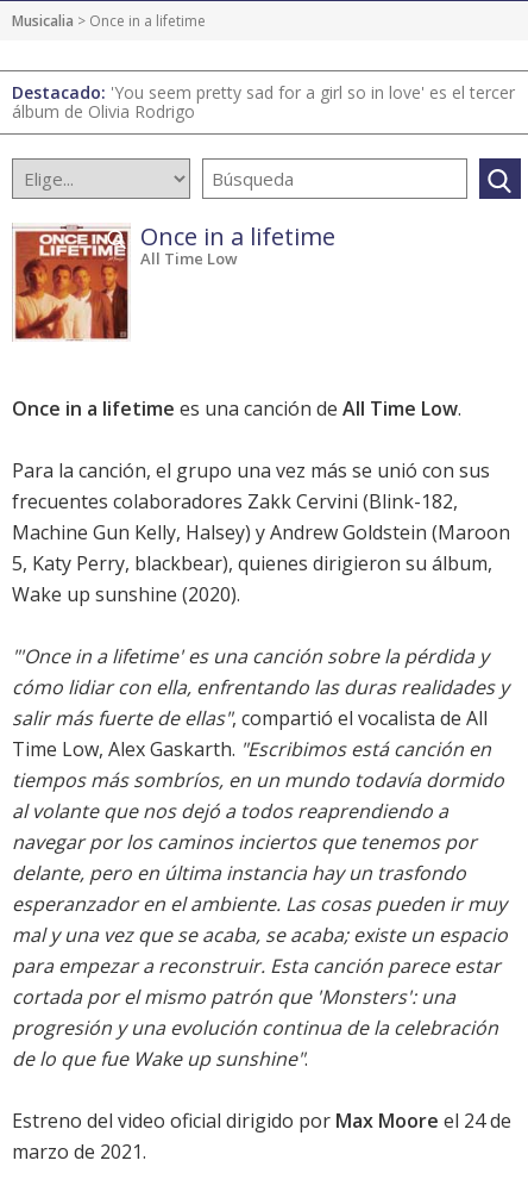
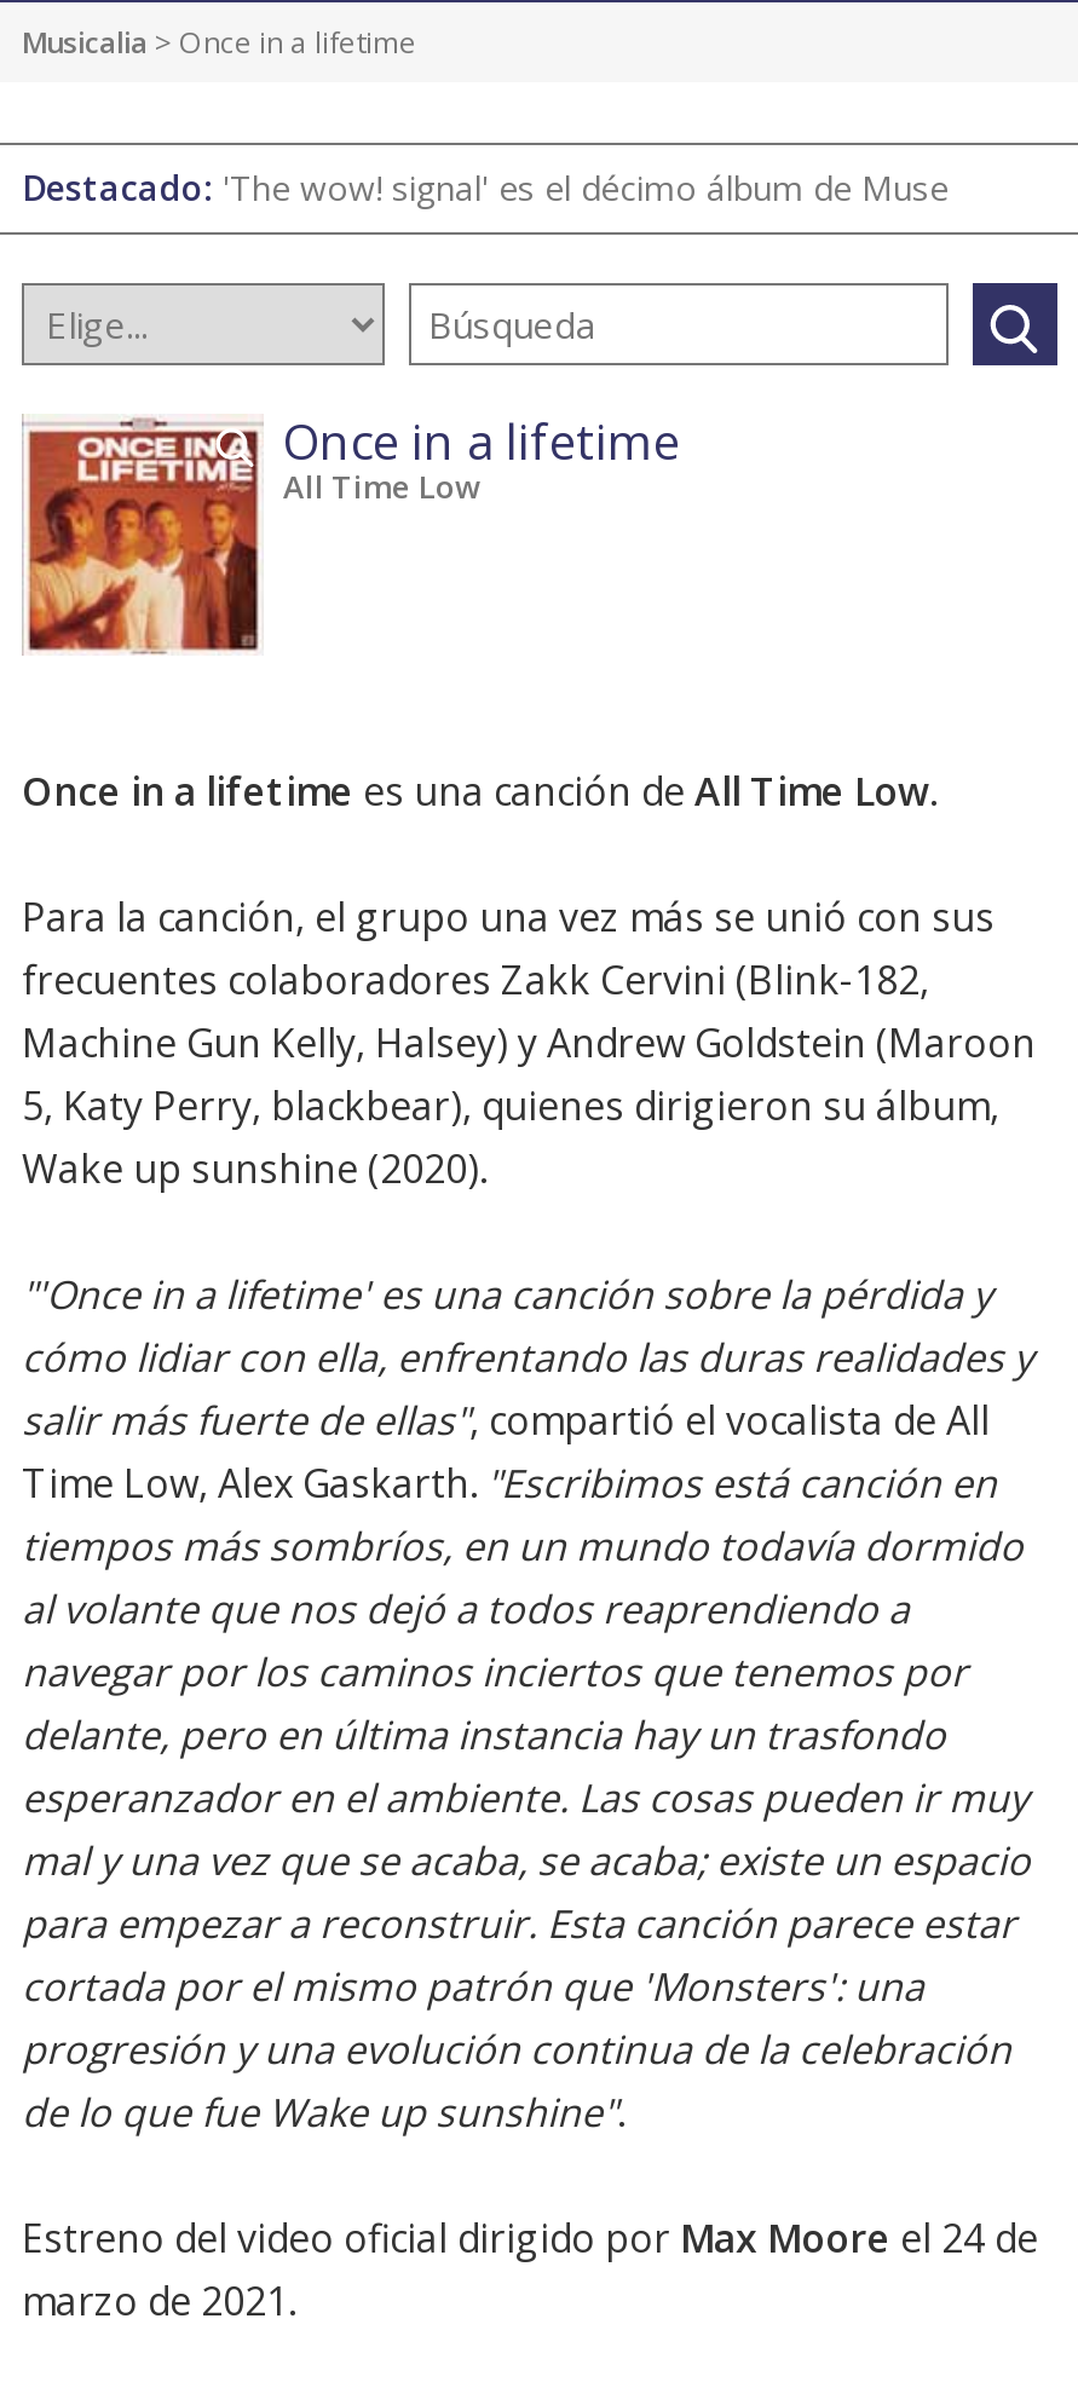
- Destacado: 'You seem pretty sad for a girl so in love' es el tercer
- álbum de Olivia Rodrigo
+ Destacado: 'The wow! signal' es el décimo álbum de Muse
